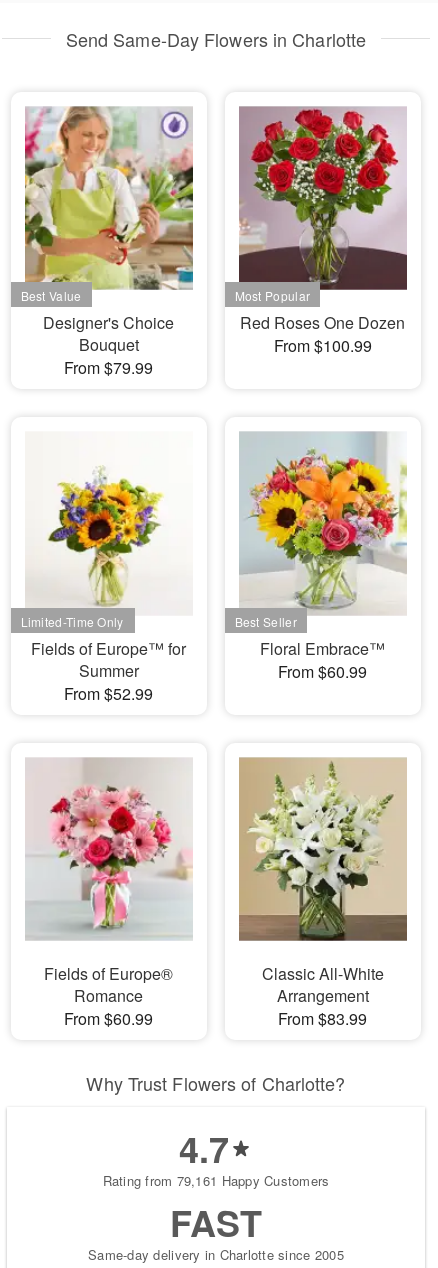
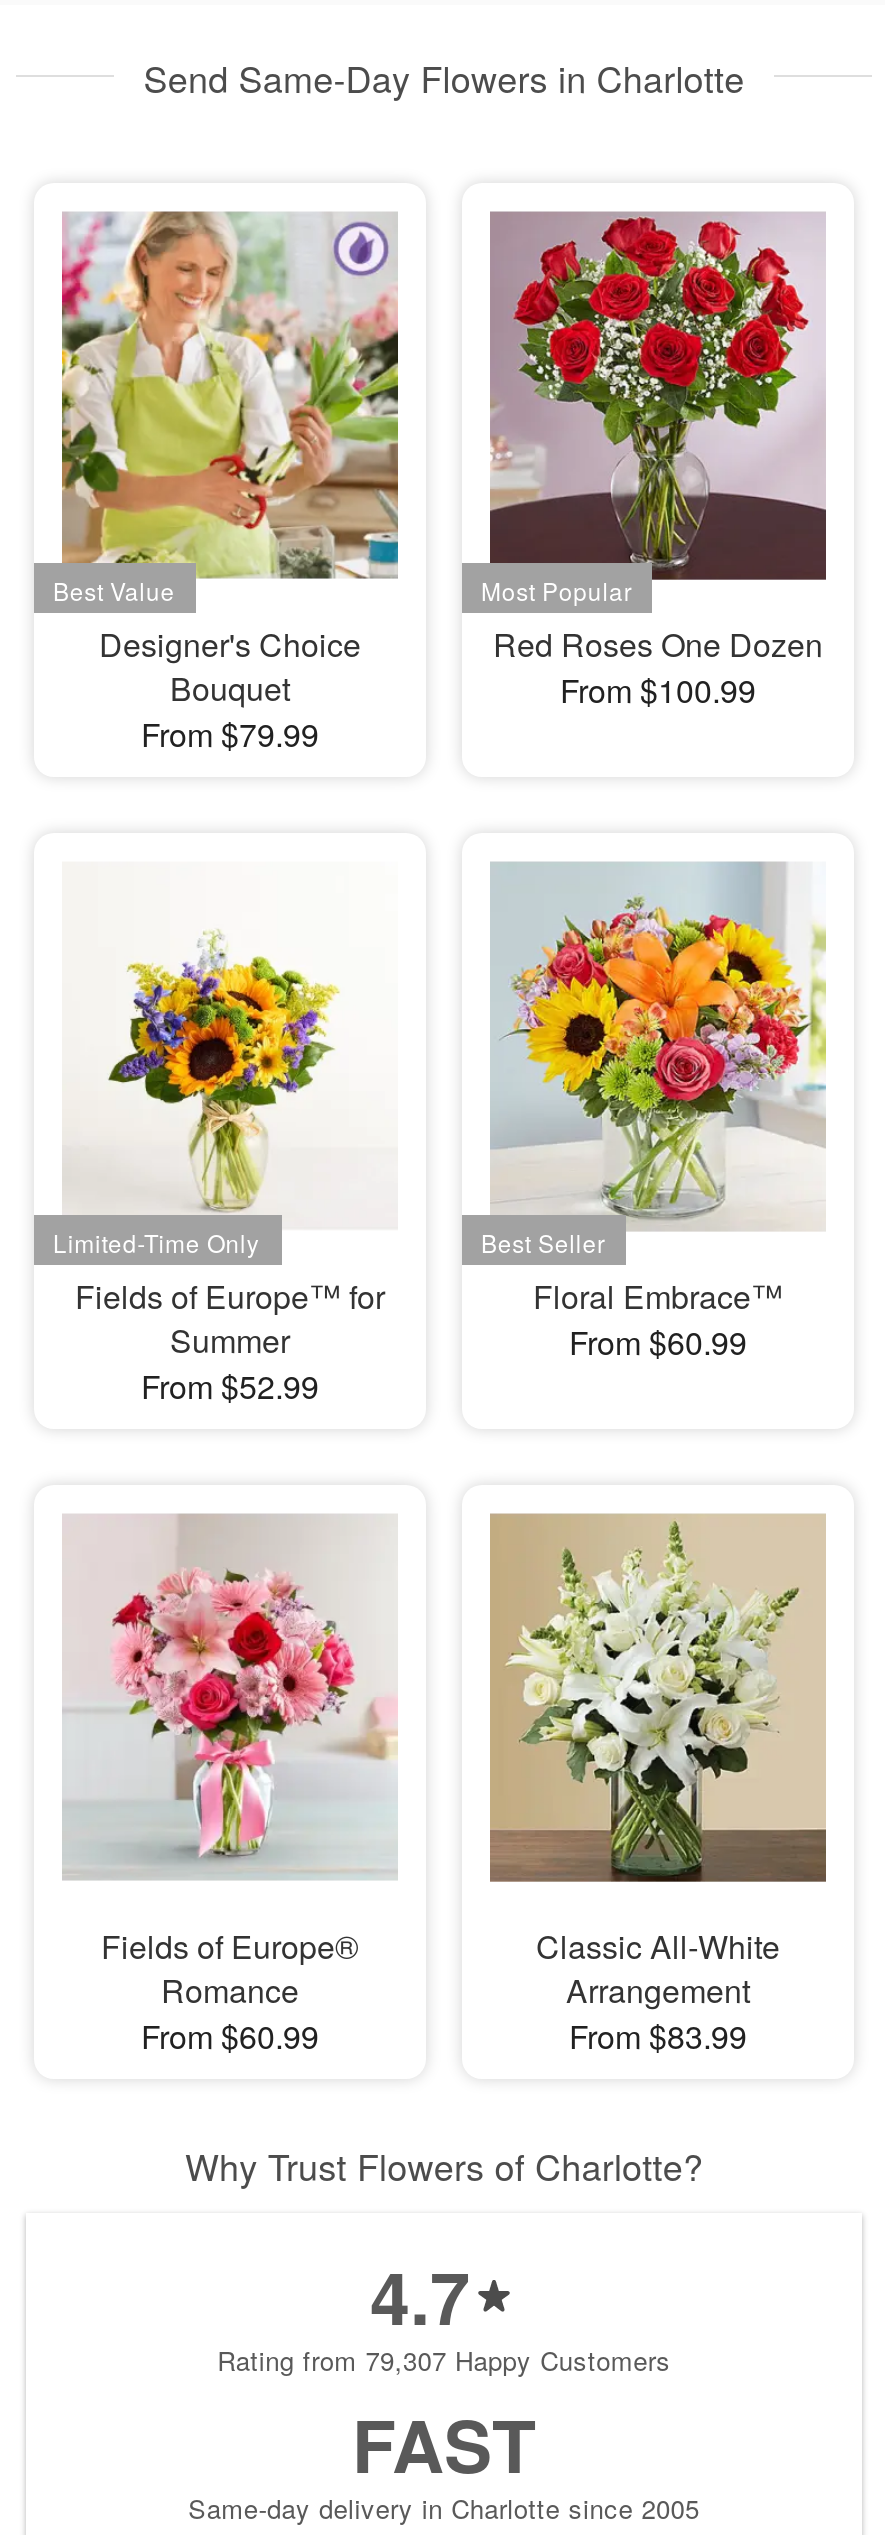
- Rating from 79,161 Happy Customers
+ Rating from 79,307 Happy Customers
